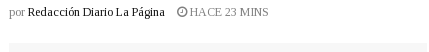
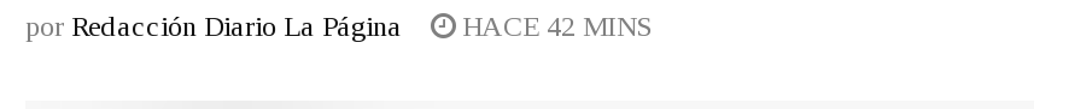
- por Redacción Diario La Página HACE 23 MINS
+ por Redacción Diario La Página HACE 42 MINS
